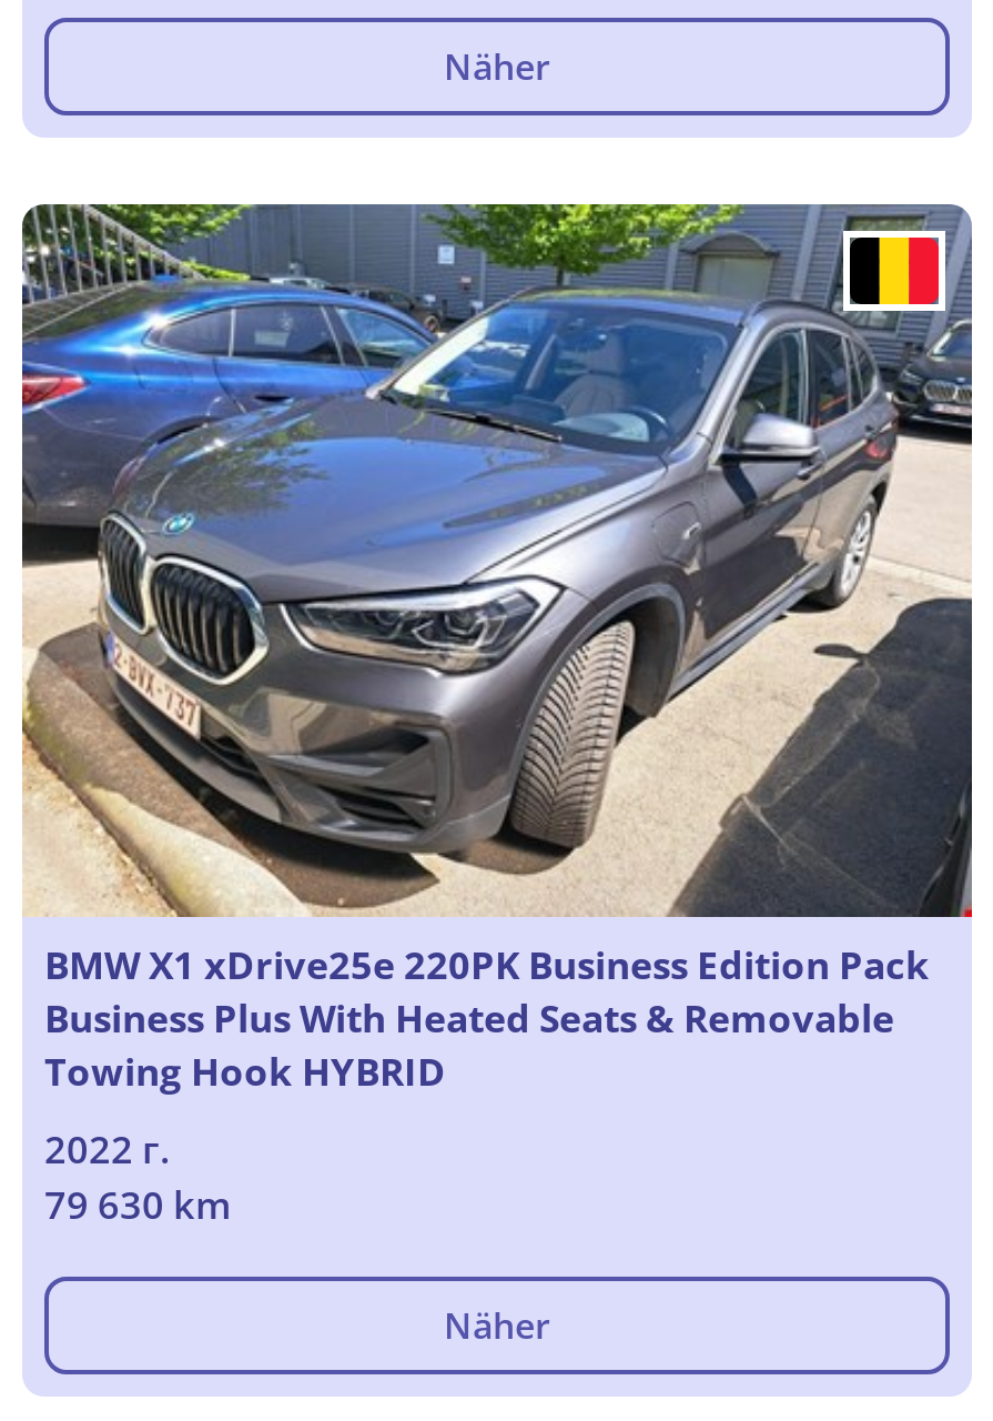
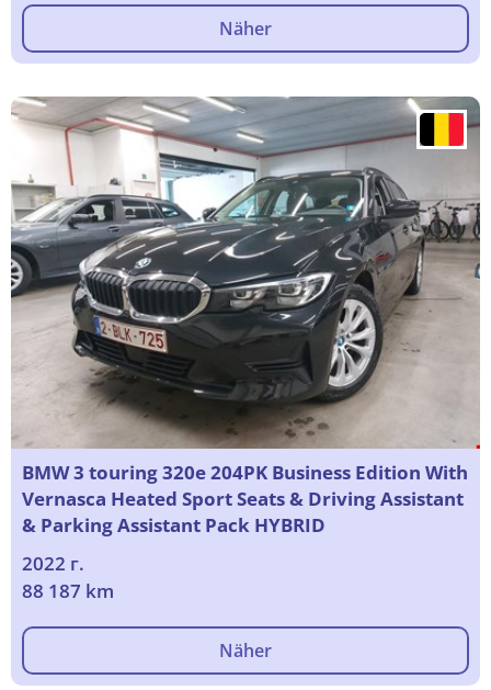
- [image]
- BMW X1 xDrive25e 220PK Business Edition Pack
- Business Plus With Heated Seats & Removable
- Towing Hook HYBRID
+ [image]
+ BMW 3 touring 320e 204PK Business Edition With
+ Vernasca Heated Sport Seats & Driving Assistant
+ & Parking Assistant Pack HYBRID

- 79 630 km
+ 88 187 km
